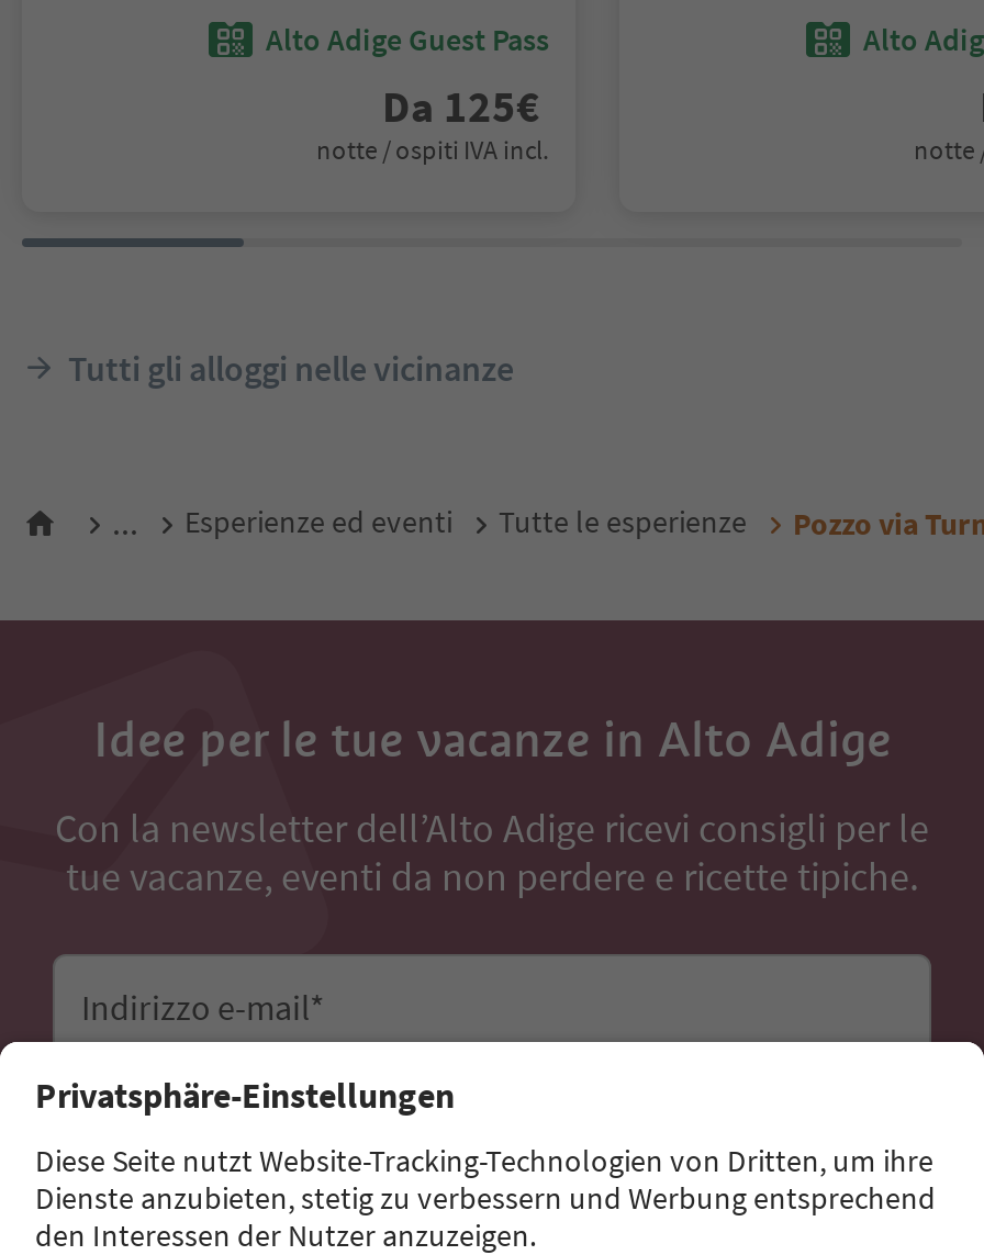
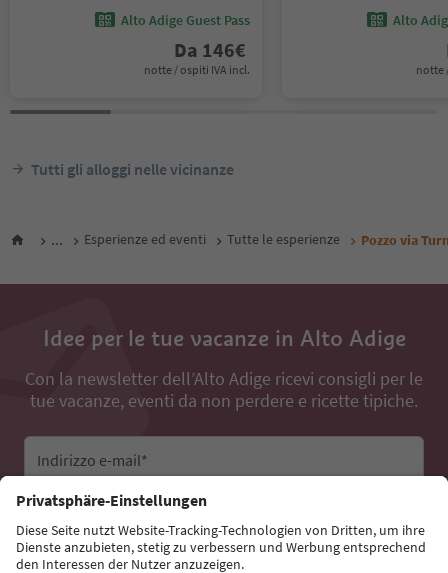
- Da 125€
+ Da 146€
